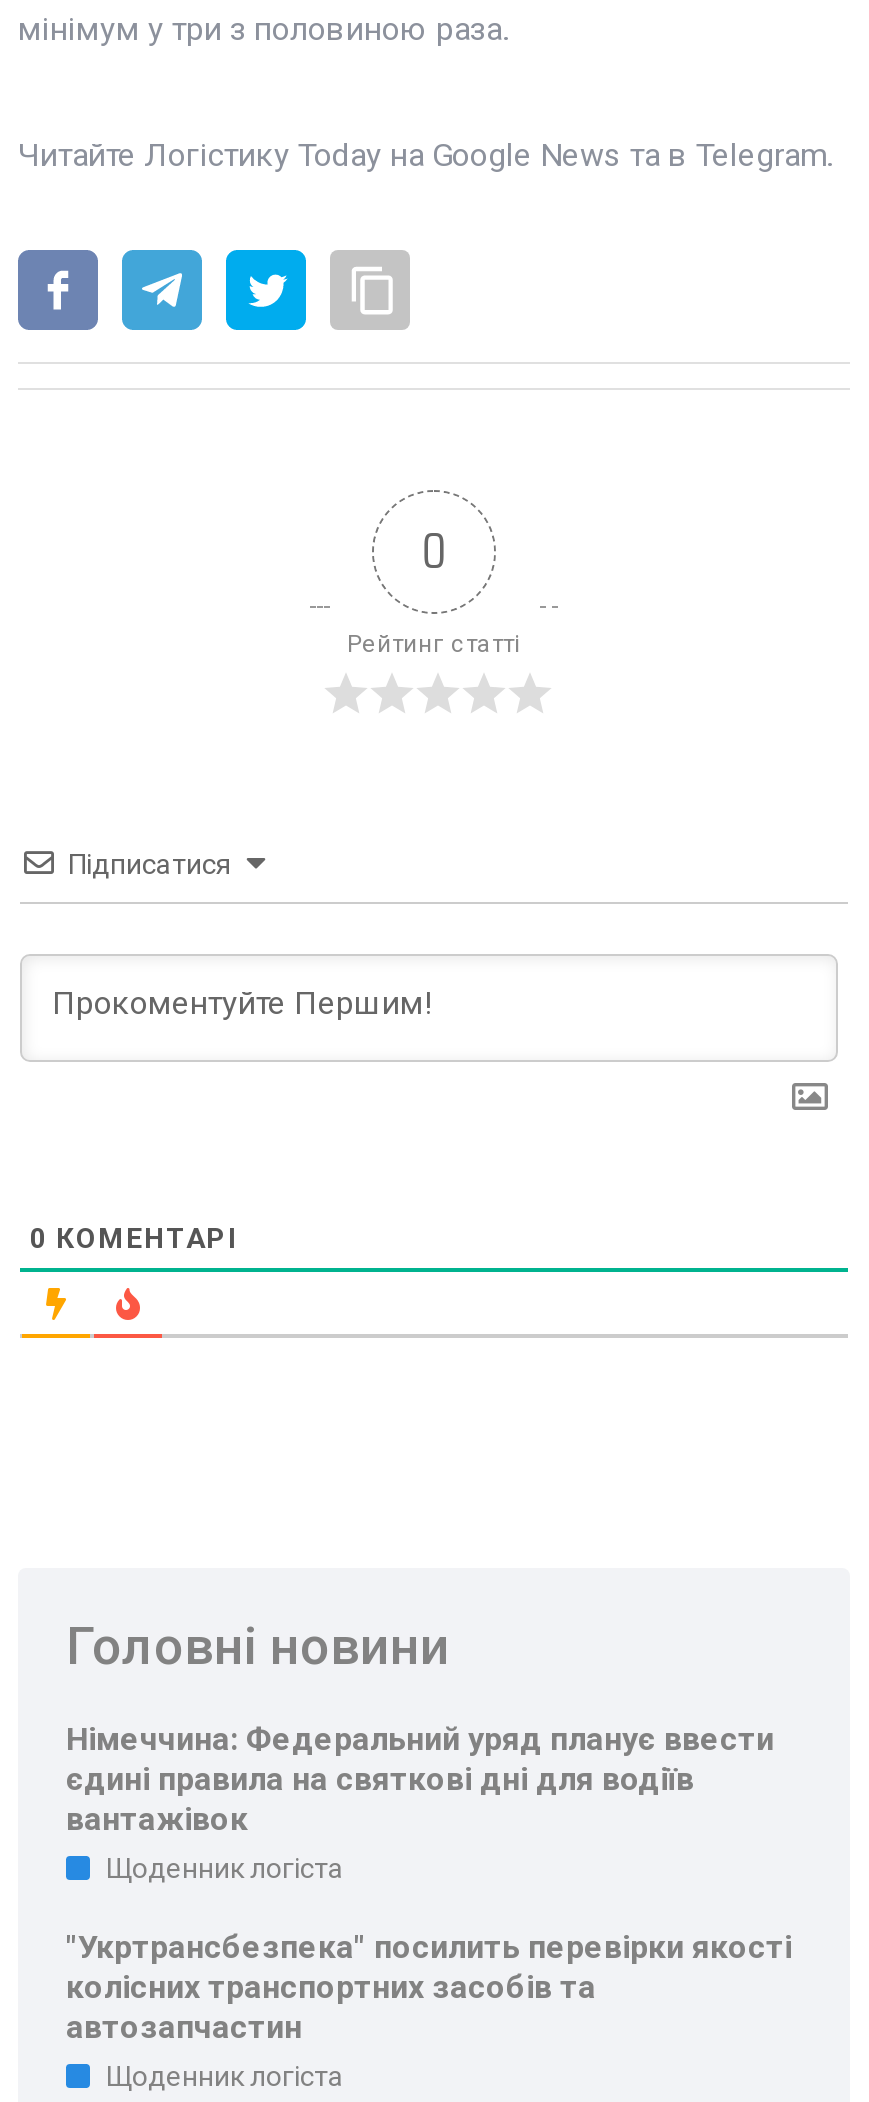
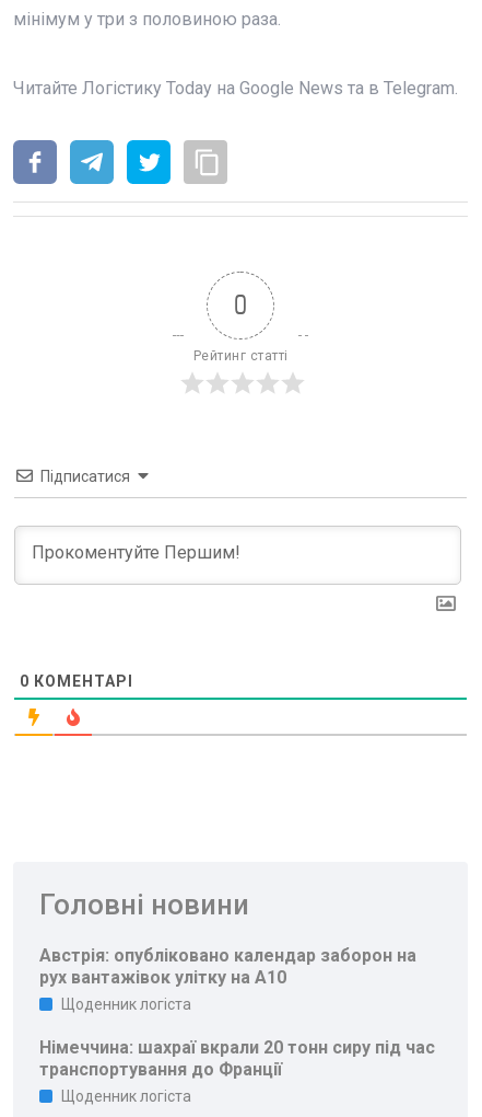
- Німеччина: Федеральний уряд планує ввести
- єдині правила на святкові дні для водіїв
- вантажівок
+ Австрія: опубліковано календар заборон на
+ рух вантажівок улітку на A10

- "Укртрансбезпека" посилить перевірки якості
- колісних транспортних засобів та
- автозапчастин
+ Німеччина: шахраї вкрали 20 тонн сиру під час
+ транспортування до Франції
